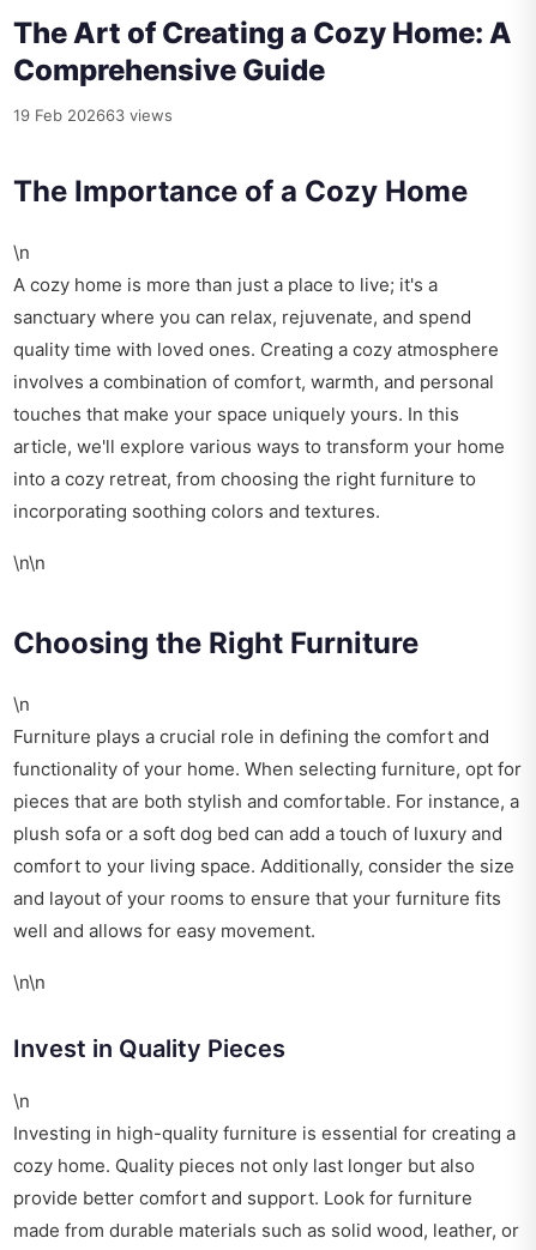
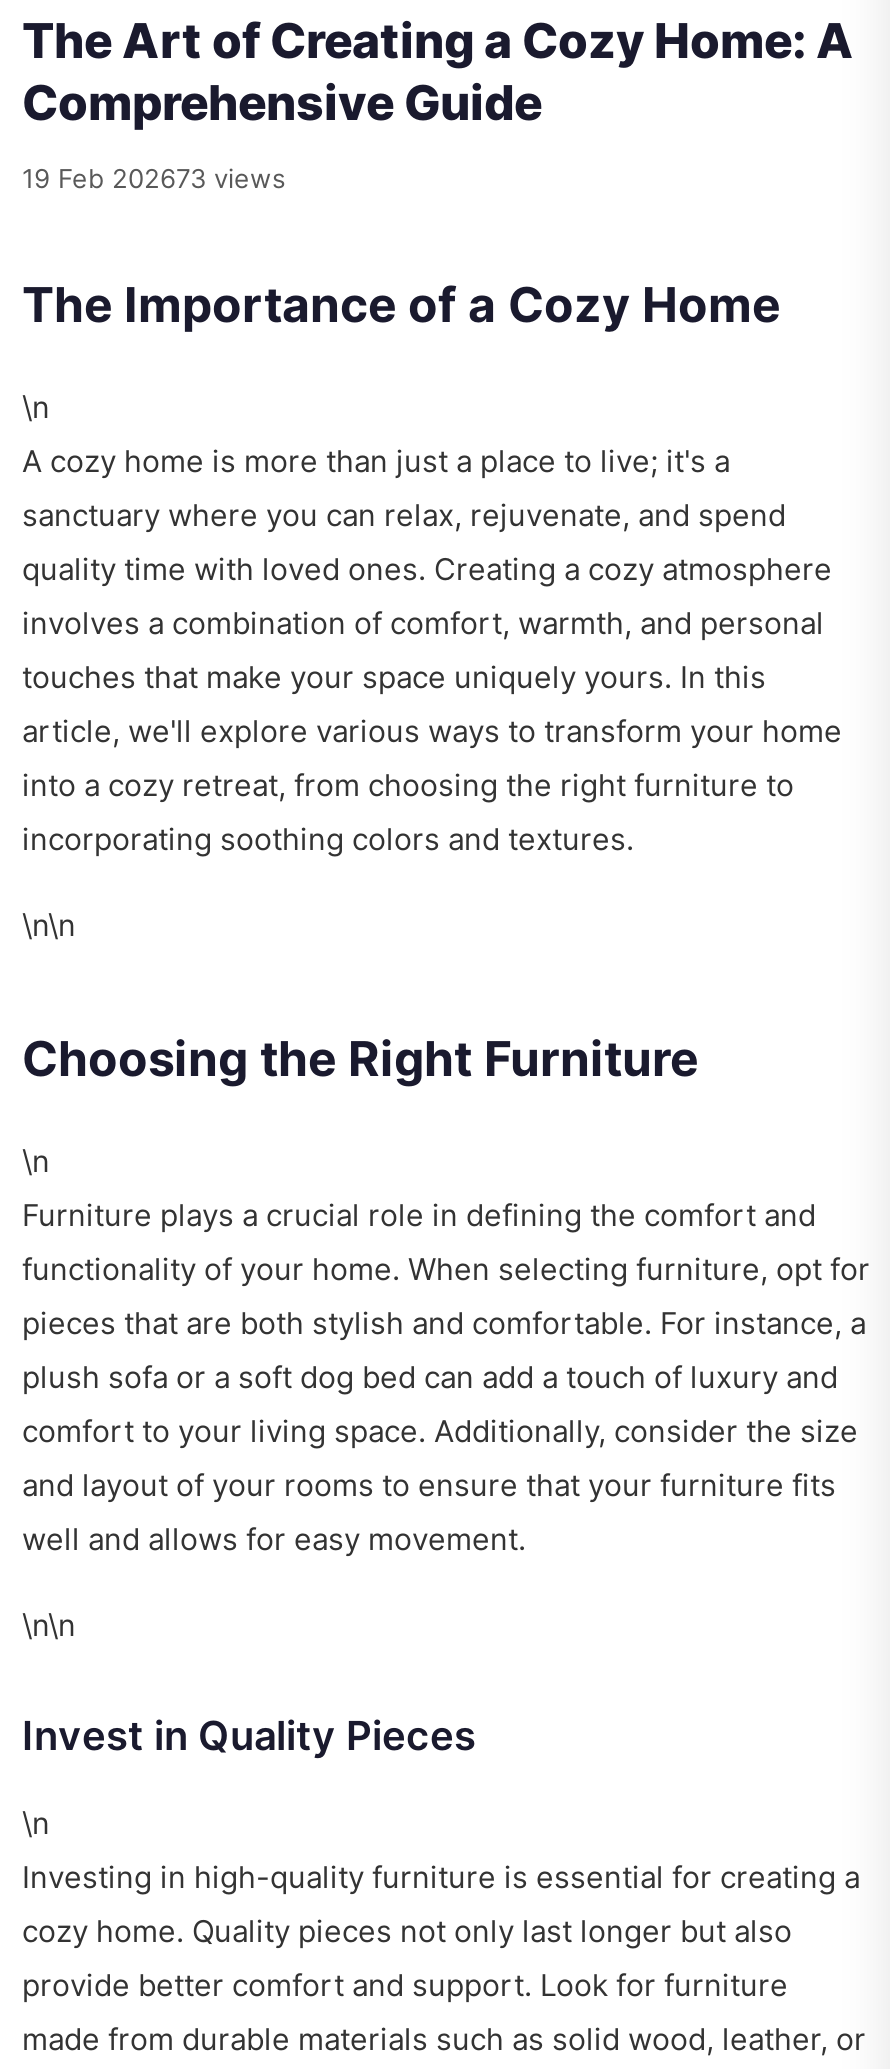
- 19 Feb 202663 views
+ 19 Feb 202673 views
